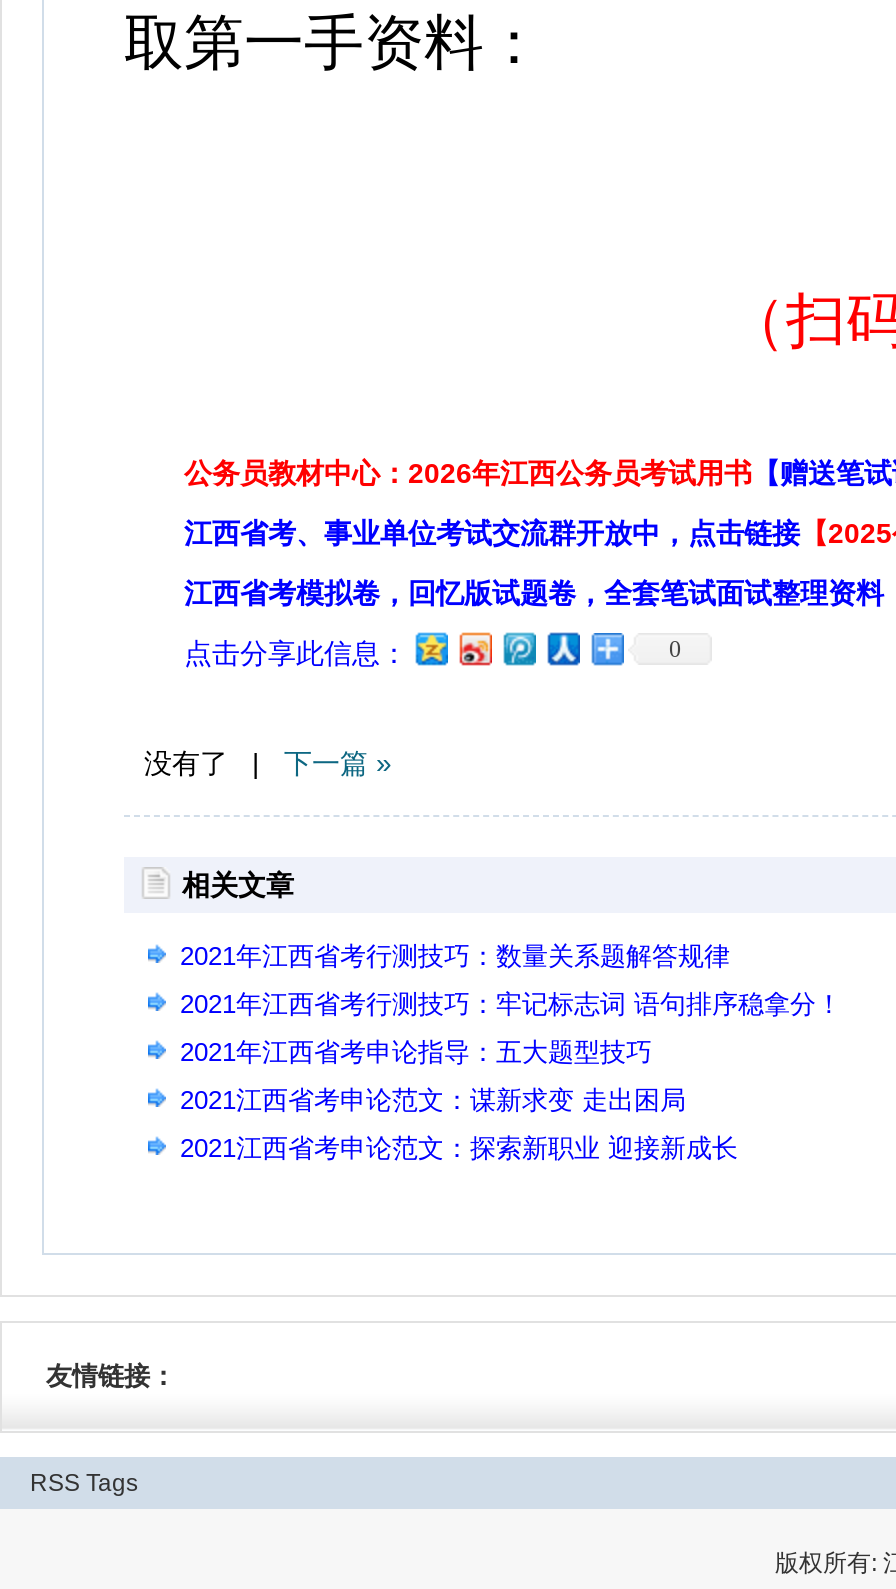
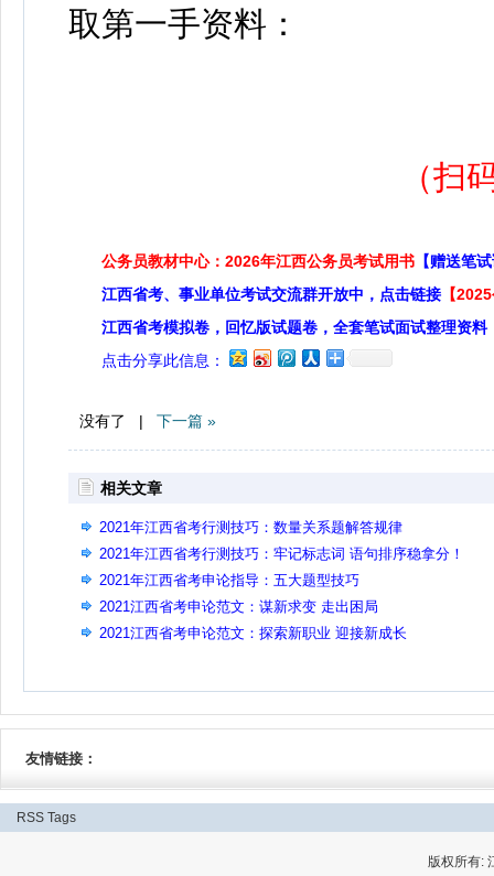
- 0
